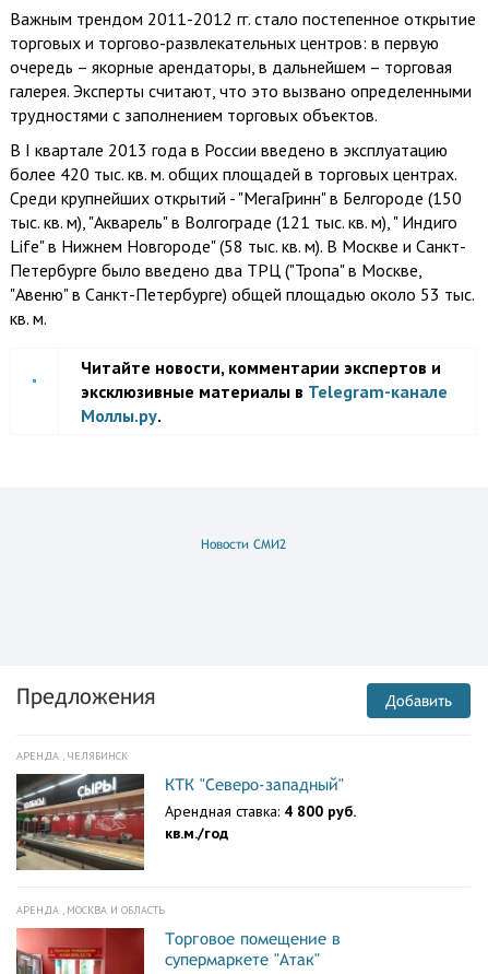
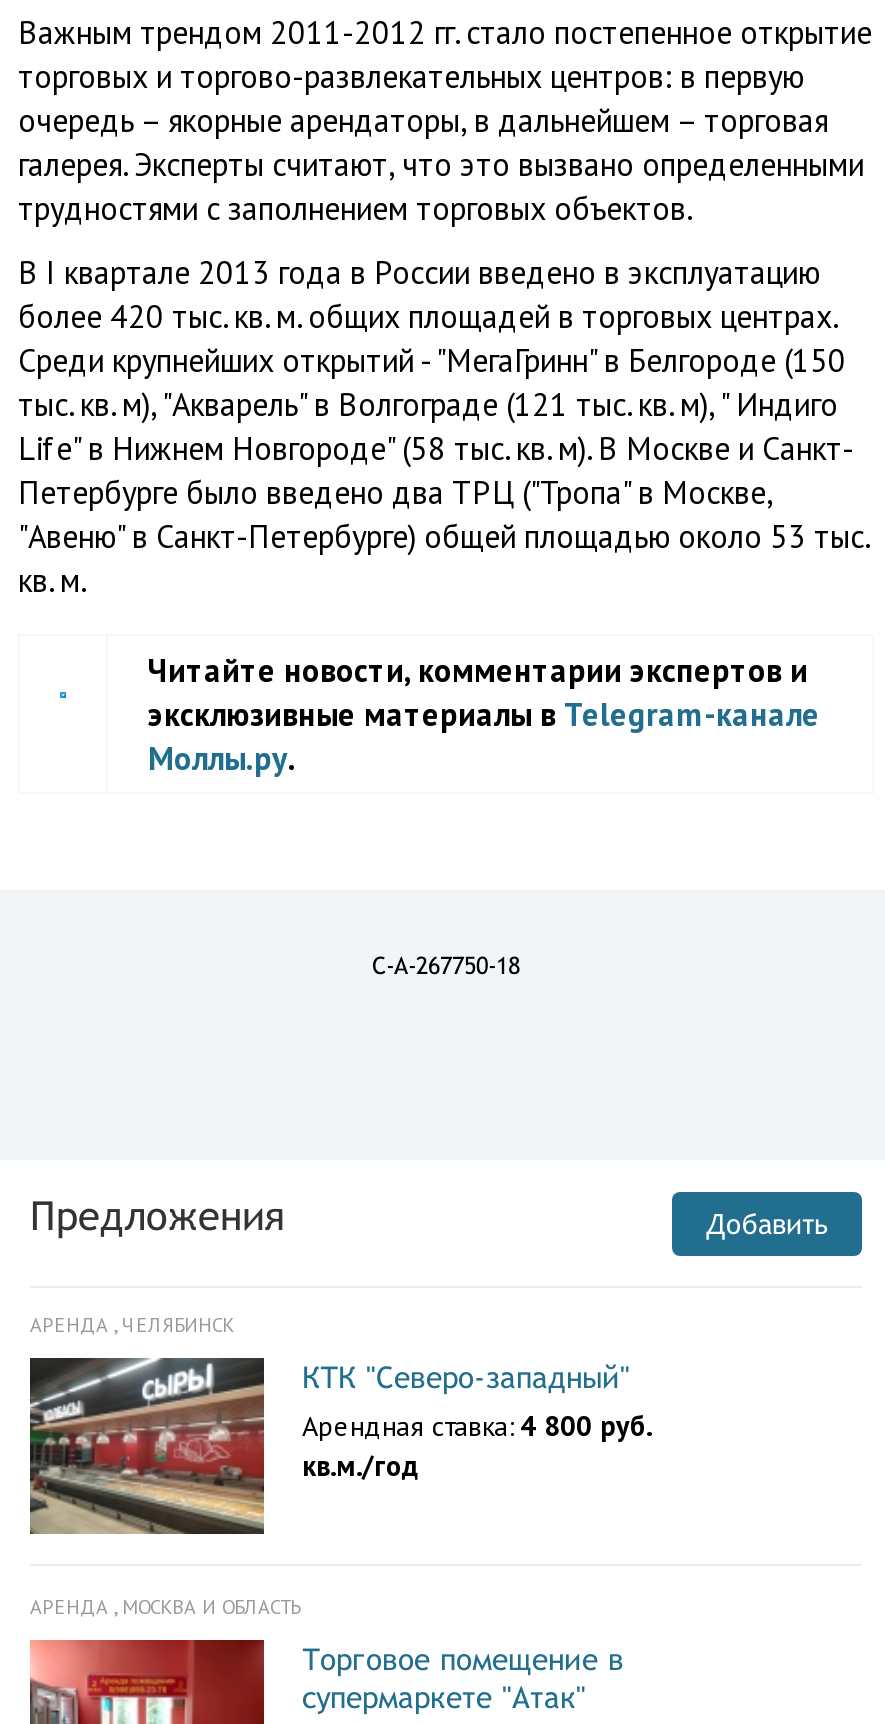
- Новости СМИ2
+ C-A-267750-18
